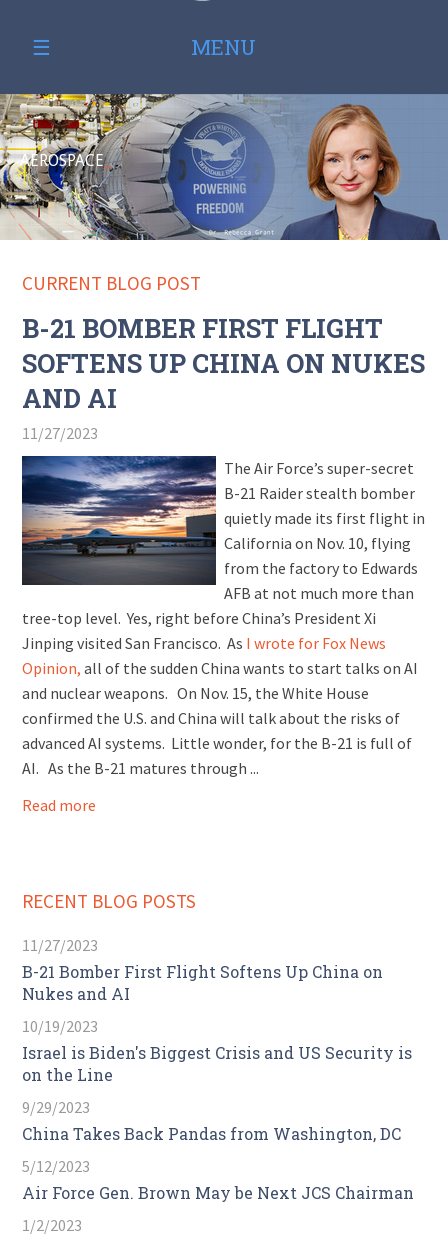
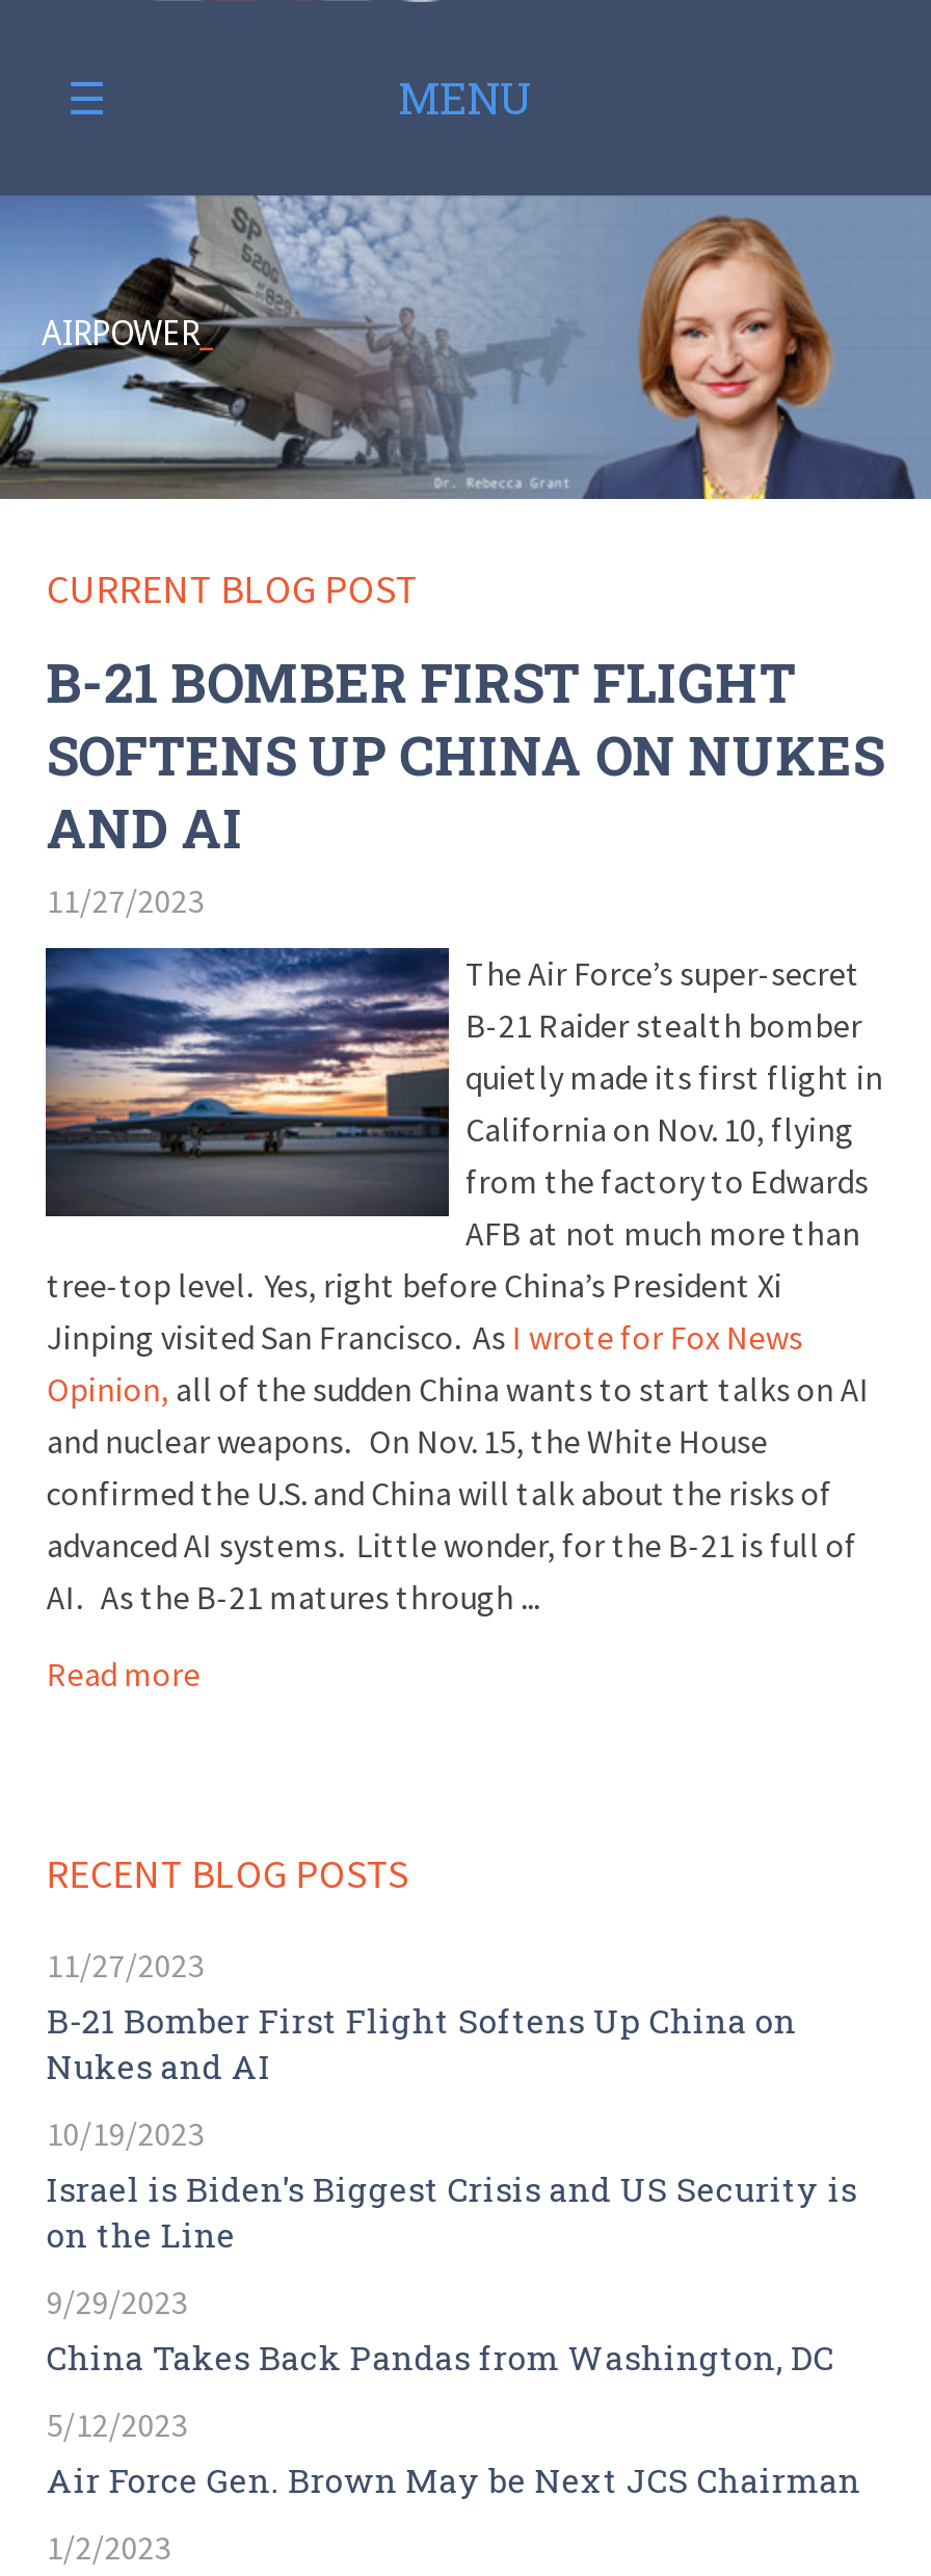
- [image]
- AEROSPACE _
+ [image]
+ AIRPOWER _
